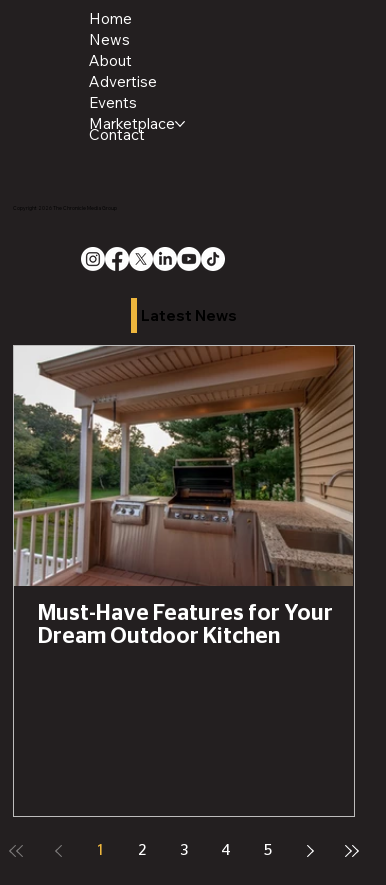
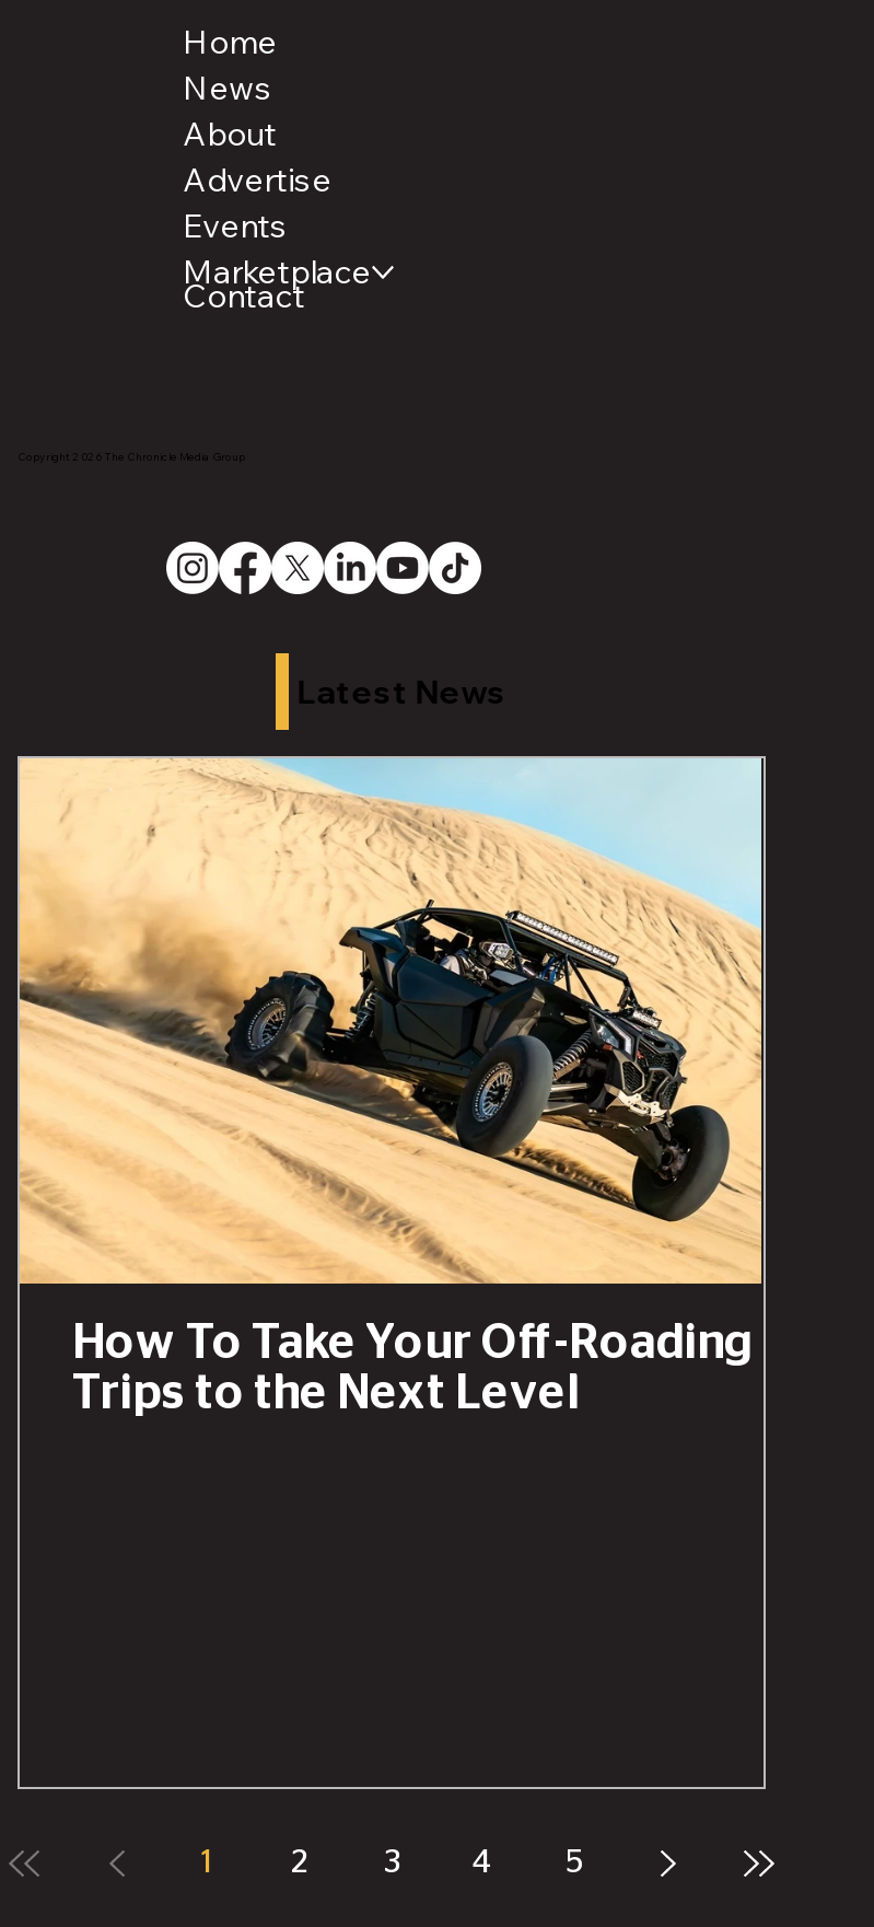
- [image]
- Must-Have Features for Your
- Dream Outdoor Kitchen
+ [image]
+ How To Take Your Off-Roading
+ Trips to the Next Level
